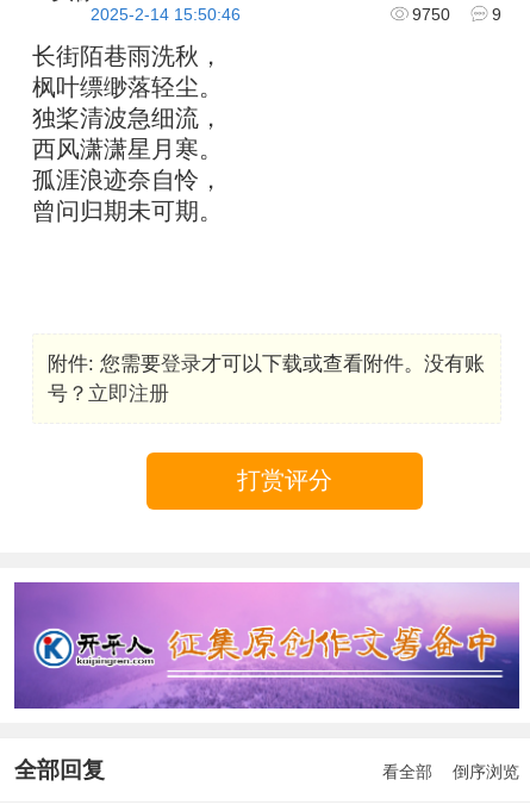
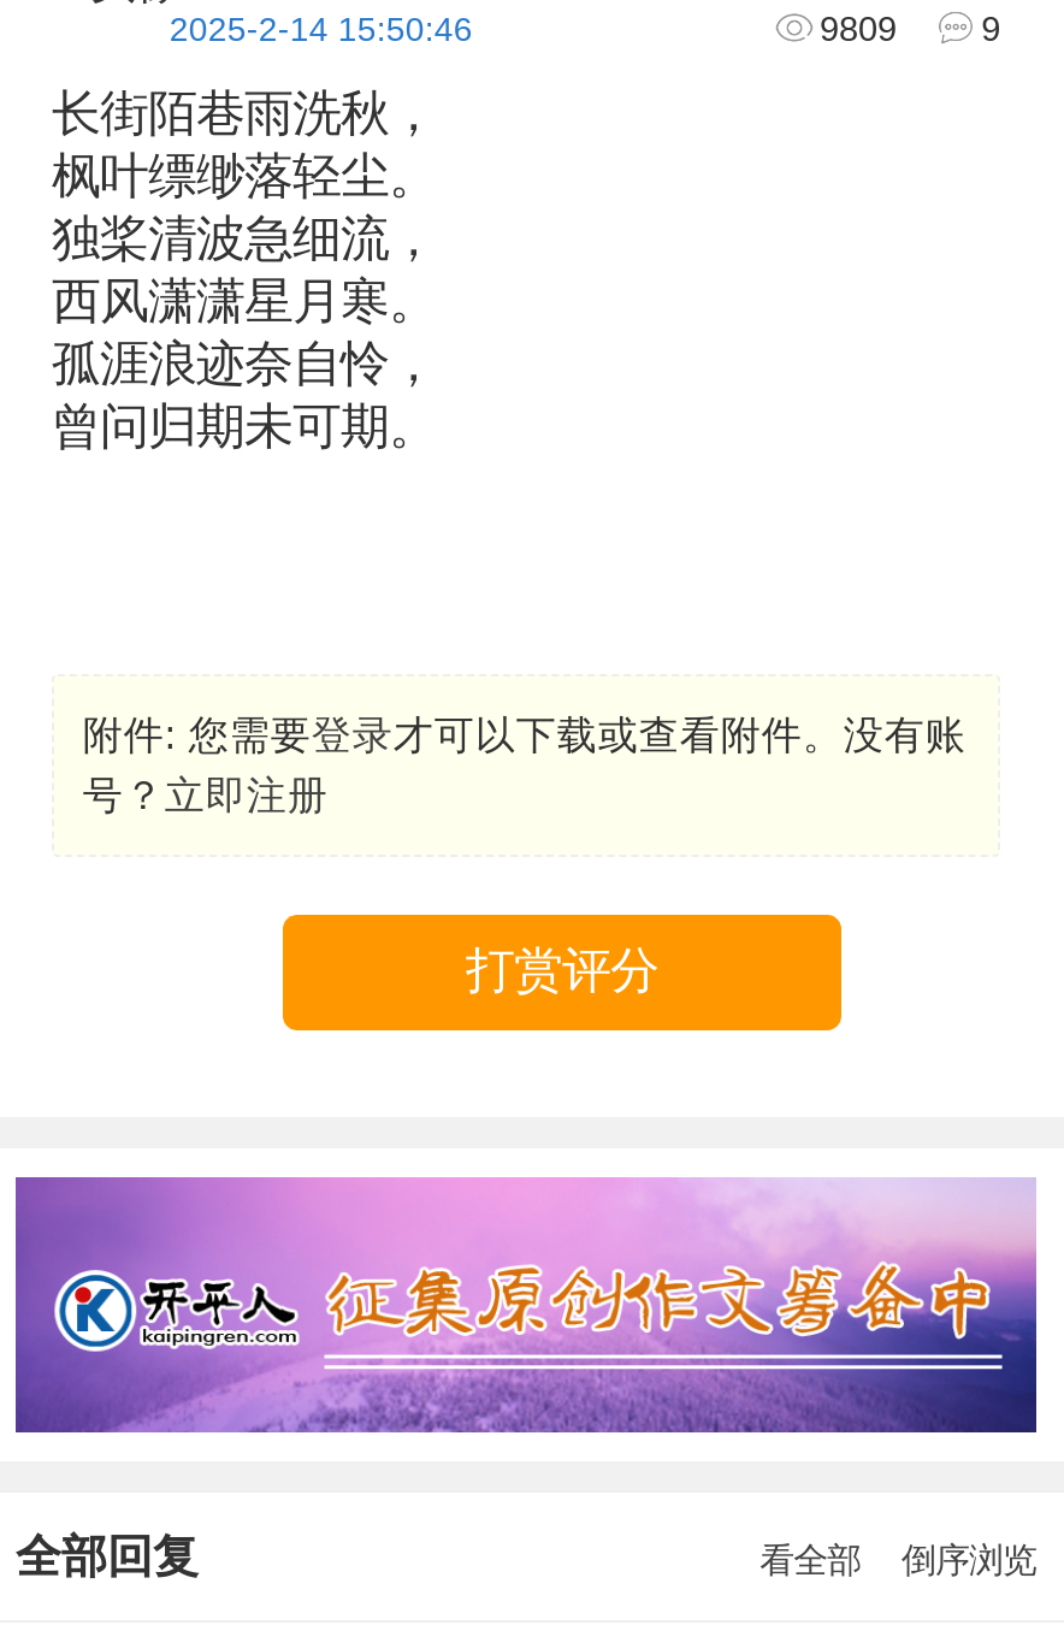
- 9750 9
+ 9809 9
